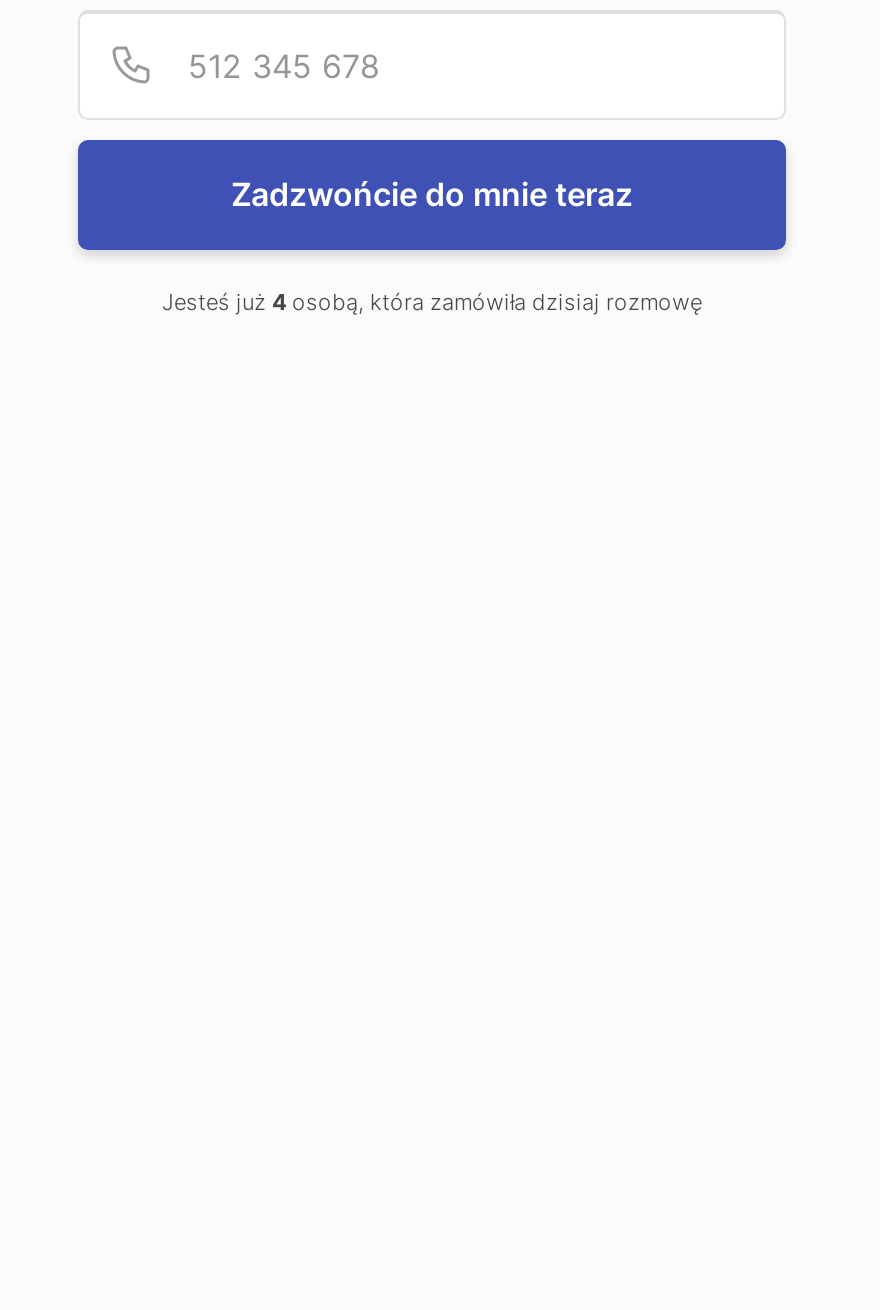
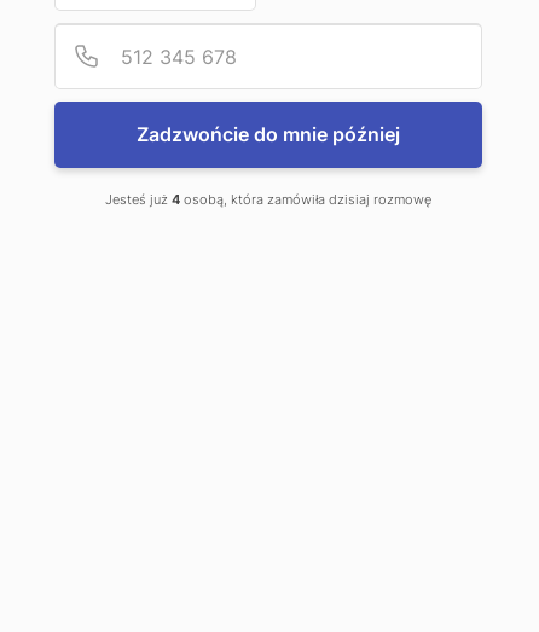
- Zadzwońcie do mnie teraz
+ Zadzwońcie do mnie później
